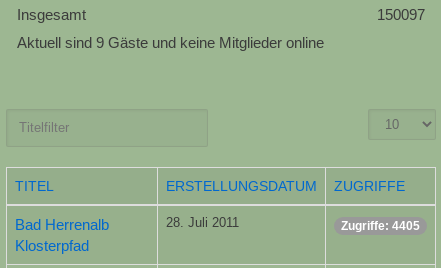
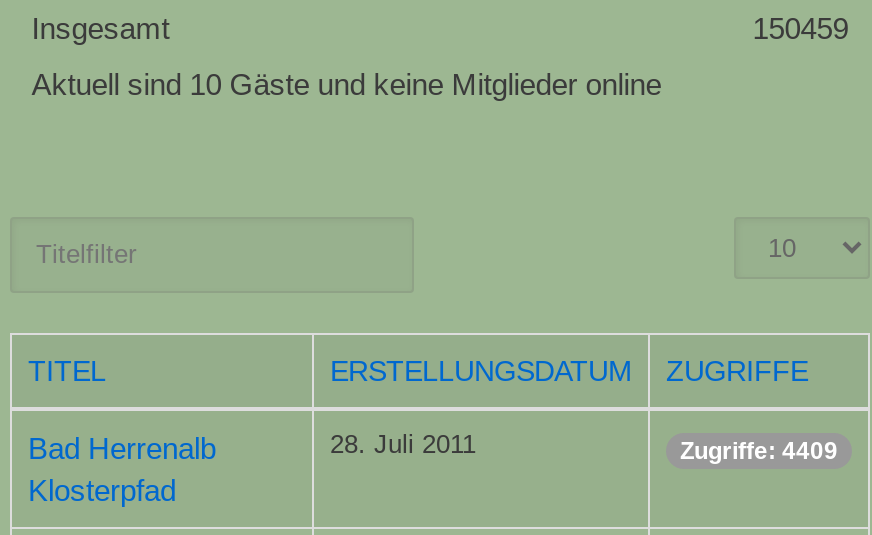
- 150097
+ 150459

- Aktuell sind 9 Gäste und keine Mitglieder online
+ Aktuell sind 10 Gäste und keine Mitglieder online

- Zugriffe: 4405
+ Zugriffe: 4409
